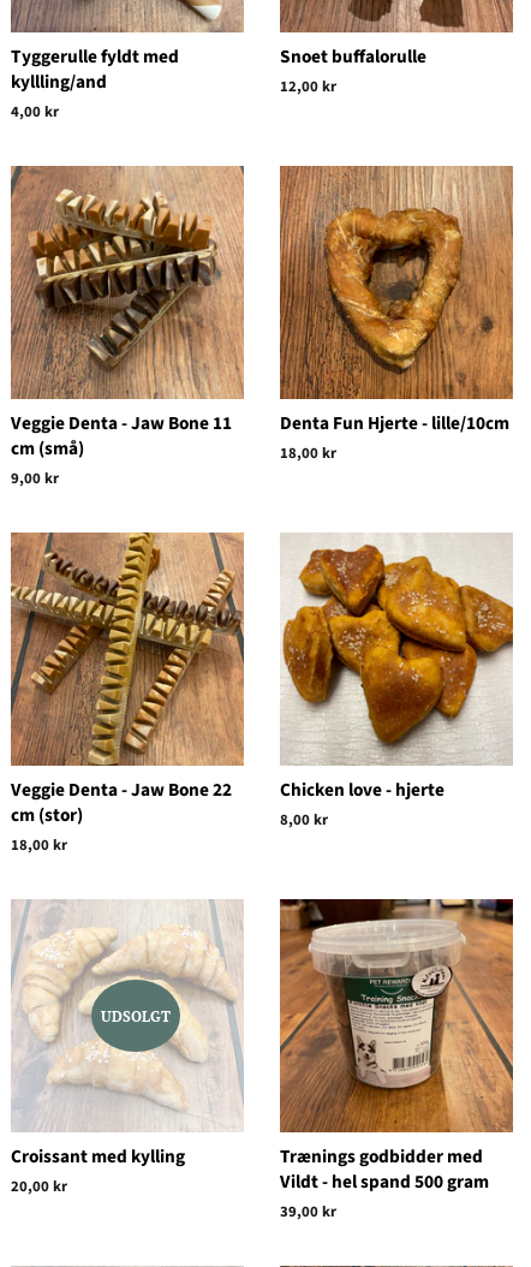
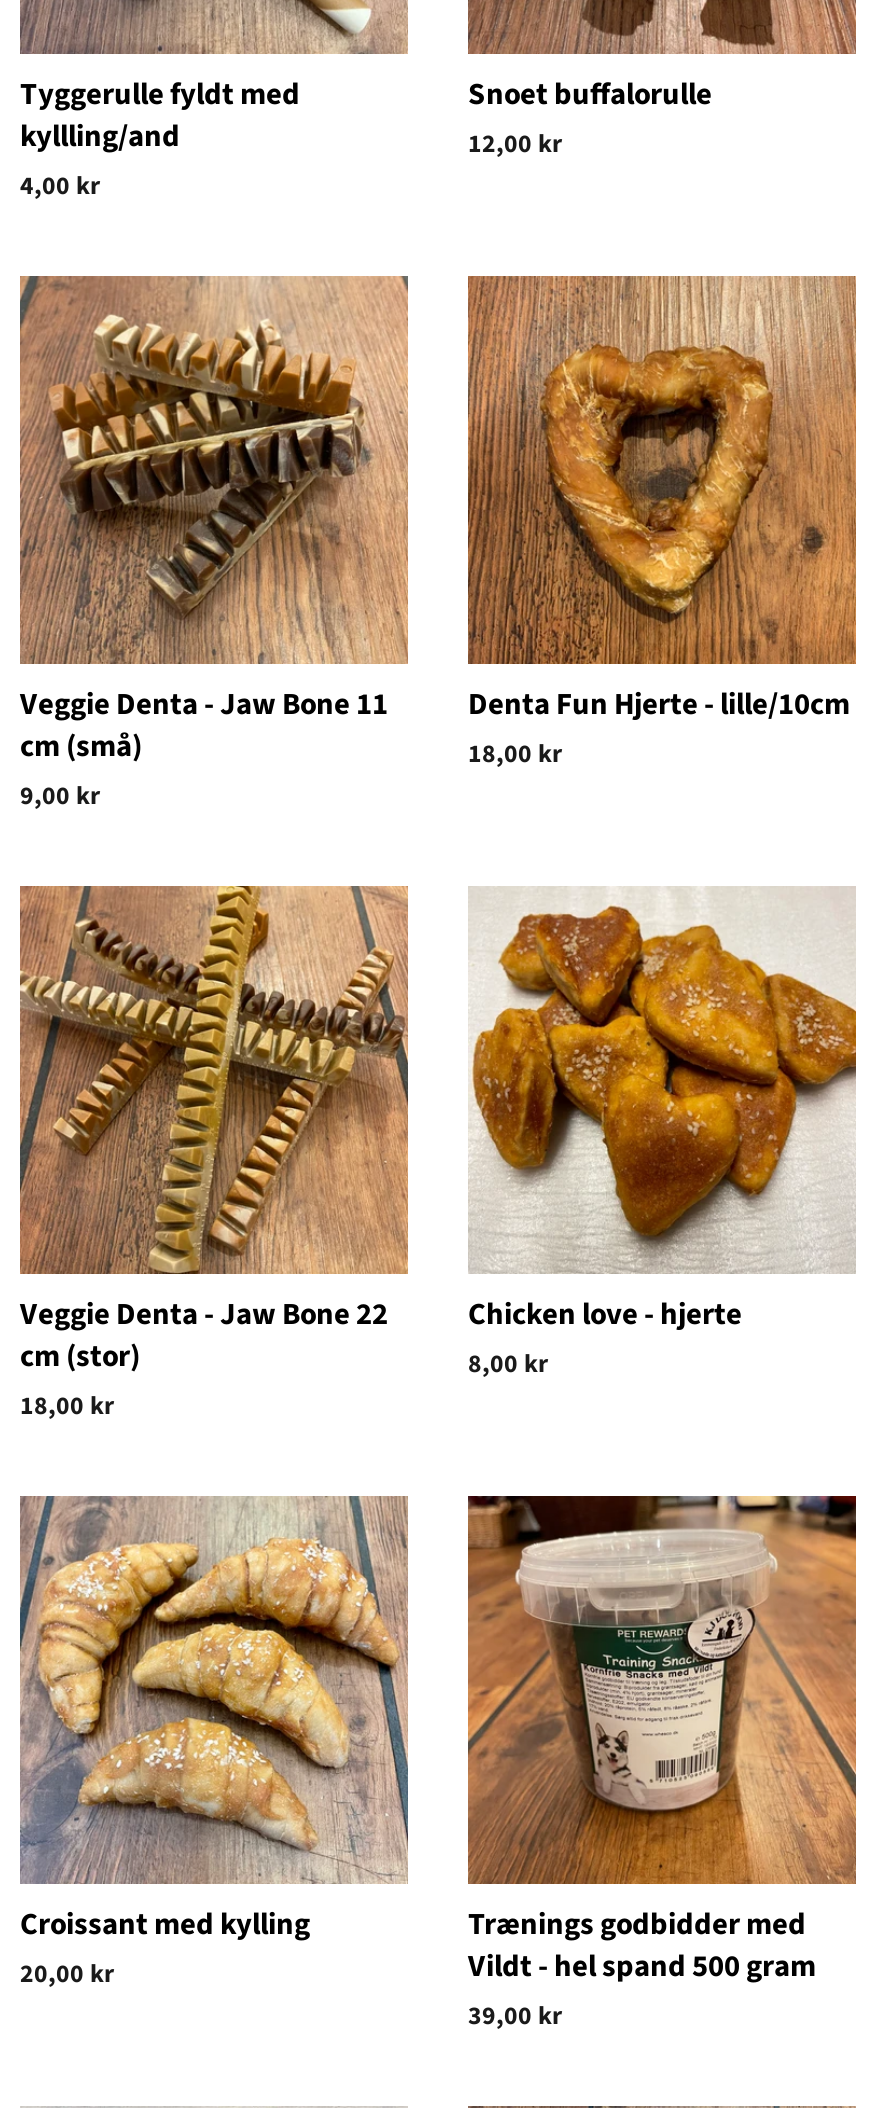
- [image]
+ [image]

- UDSOLGT
